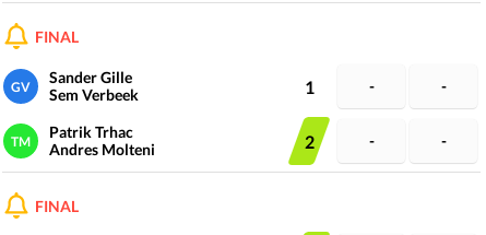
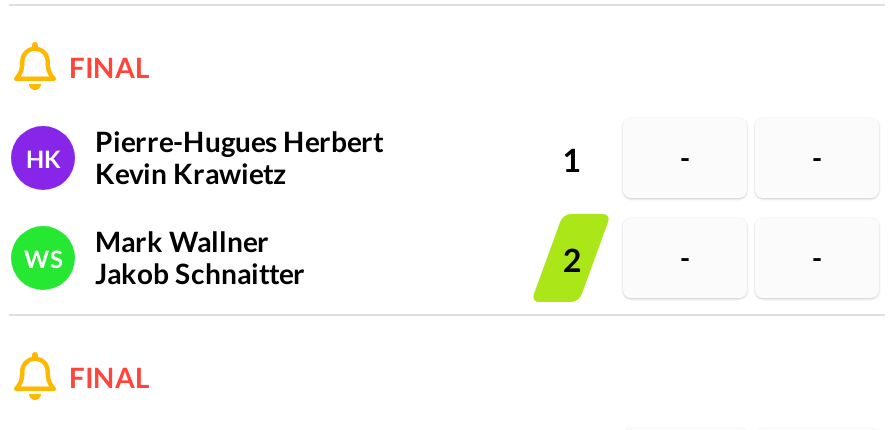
- GV
- Sander Gille
- Sem Verbeek
+ HK
+ Pierre-Hugues Herbert
+ Kevin Krawietz

- TM
- Patrik Trhac
- Andres Molteni
+ WS
+ Mark Wallner
+ Jakob Schnaitter
